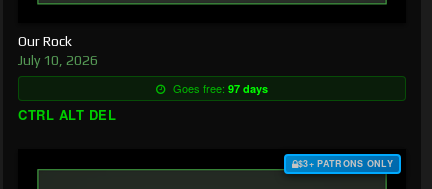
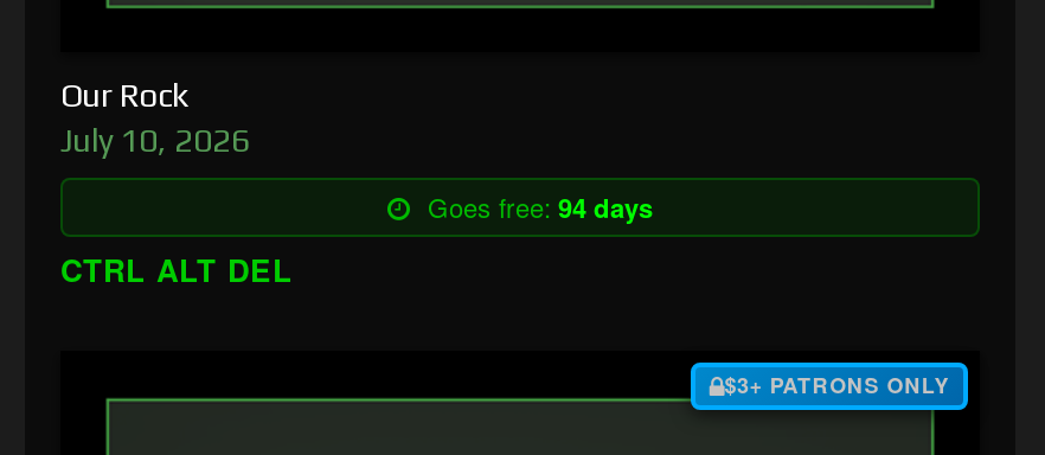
- Goes free: 97 days
+ Goes free: 94 days
